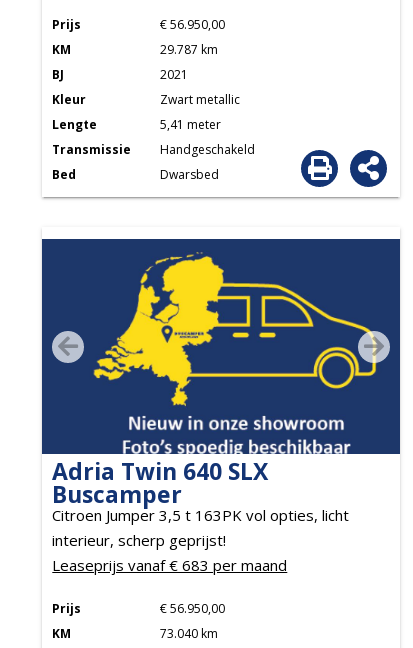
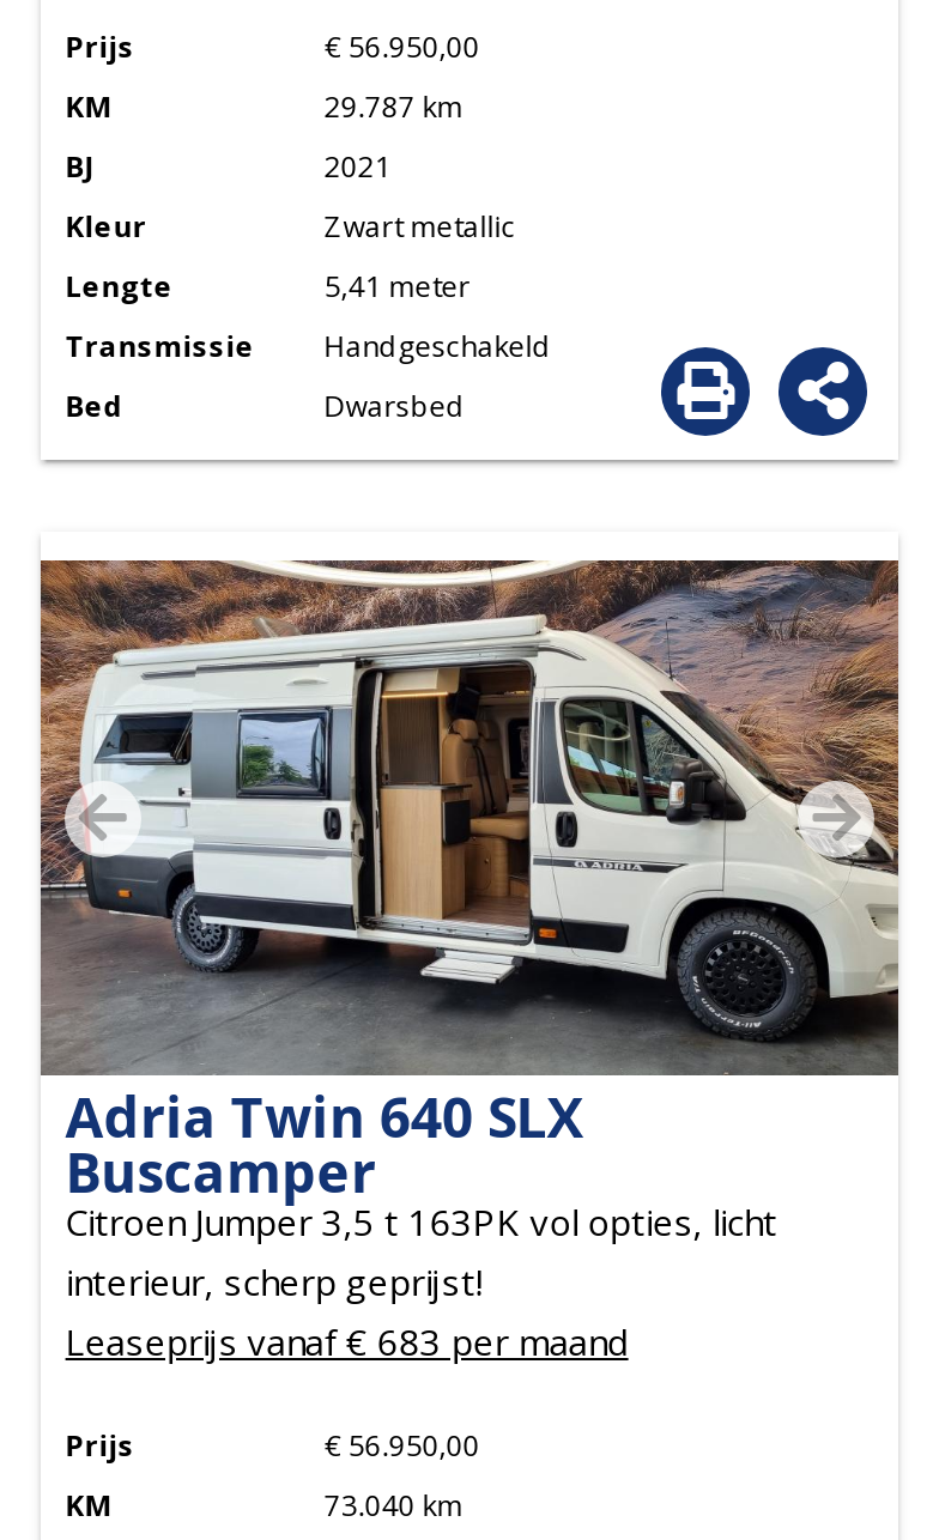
- [image]
+ [image]
